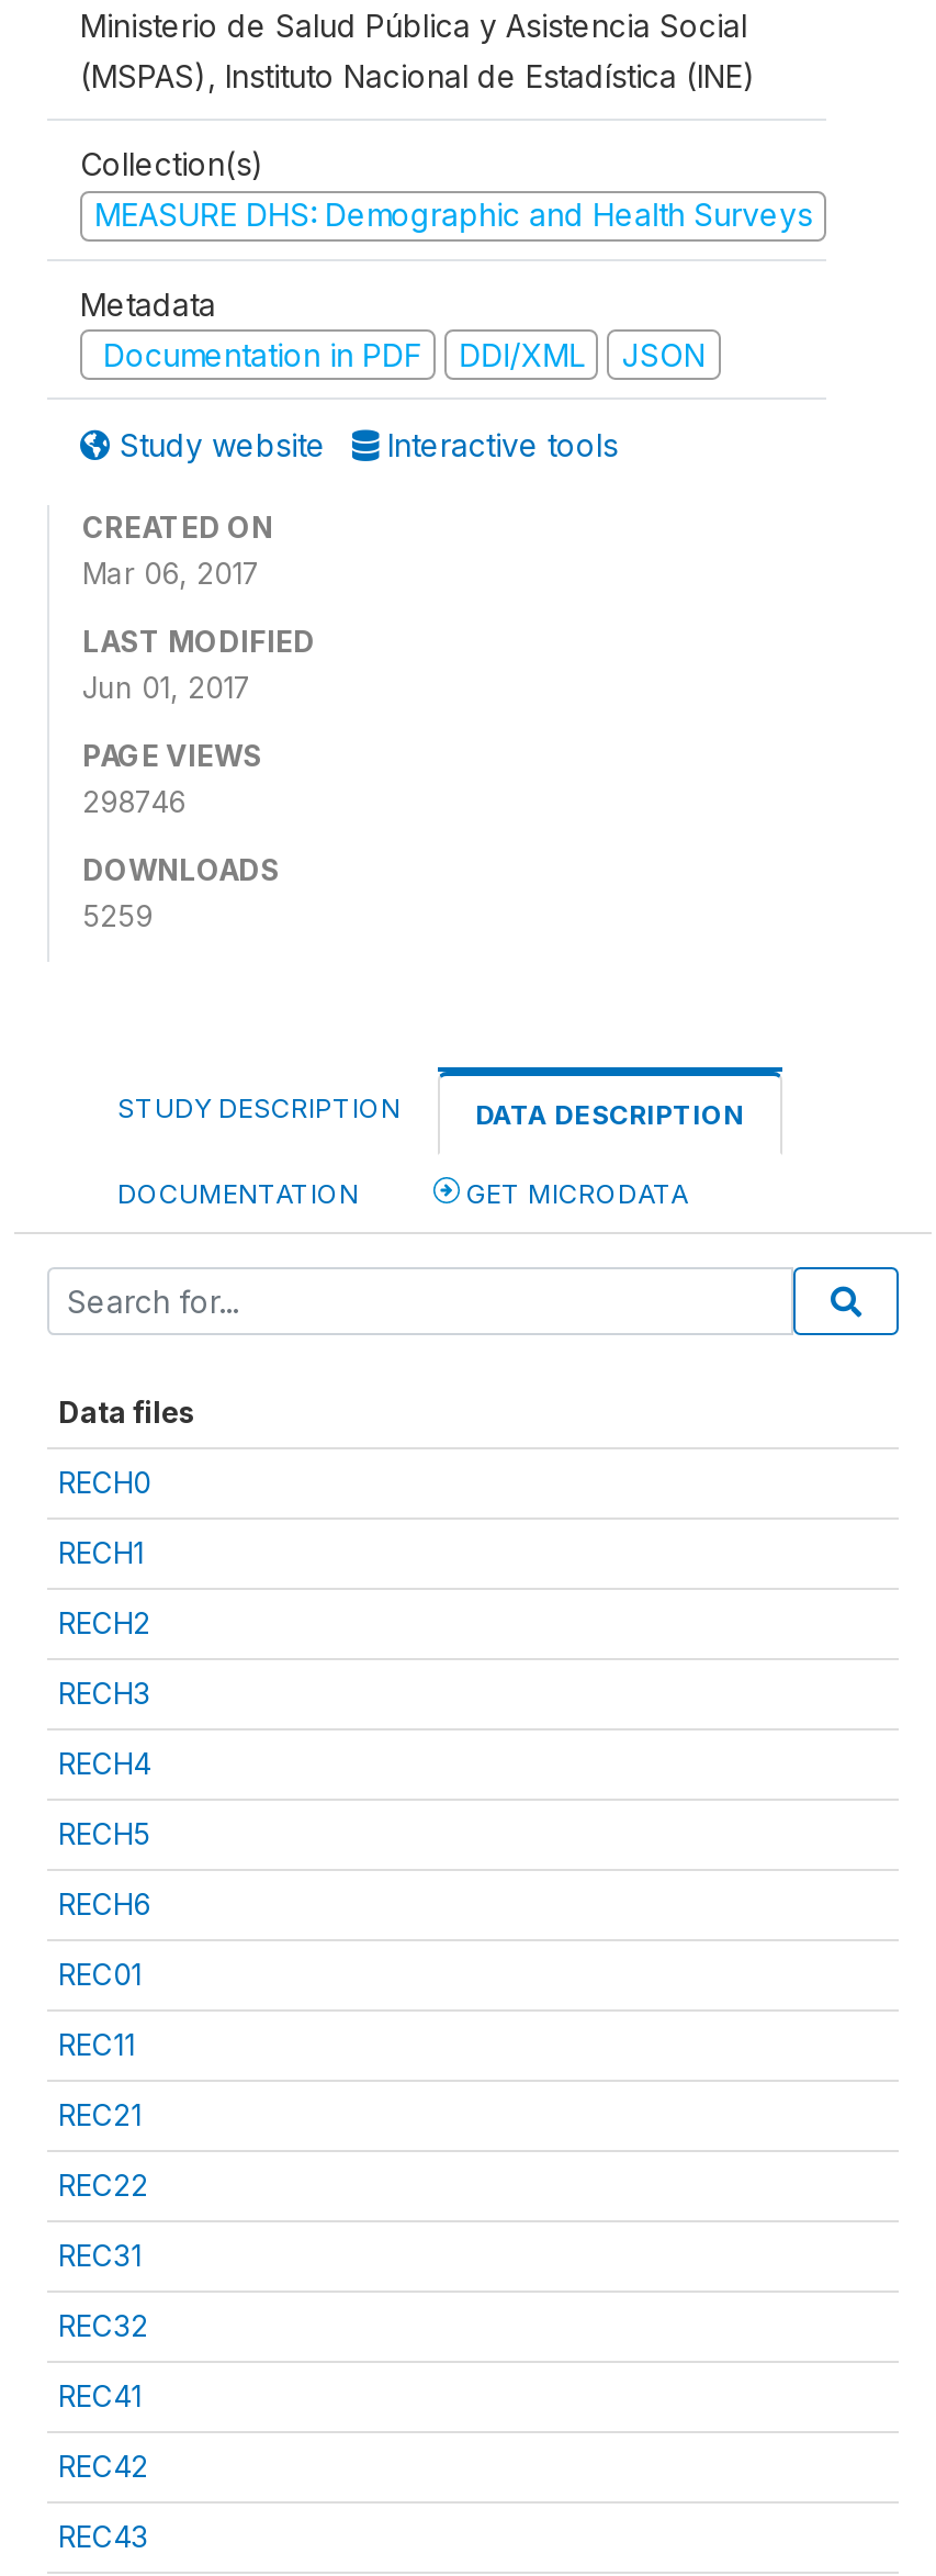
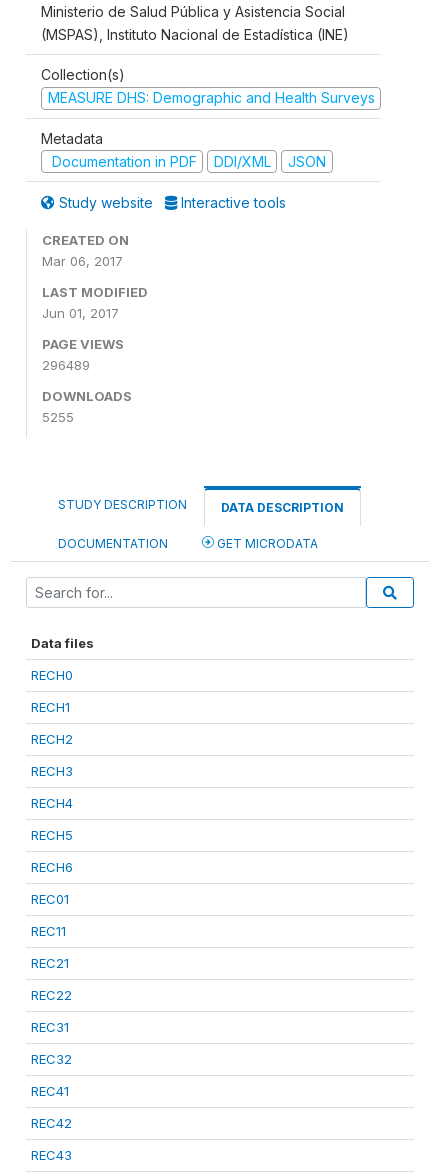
- 298746
+ 296489

- 5259
+ 5255
